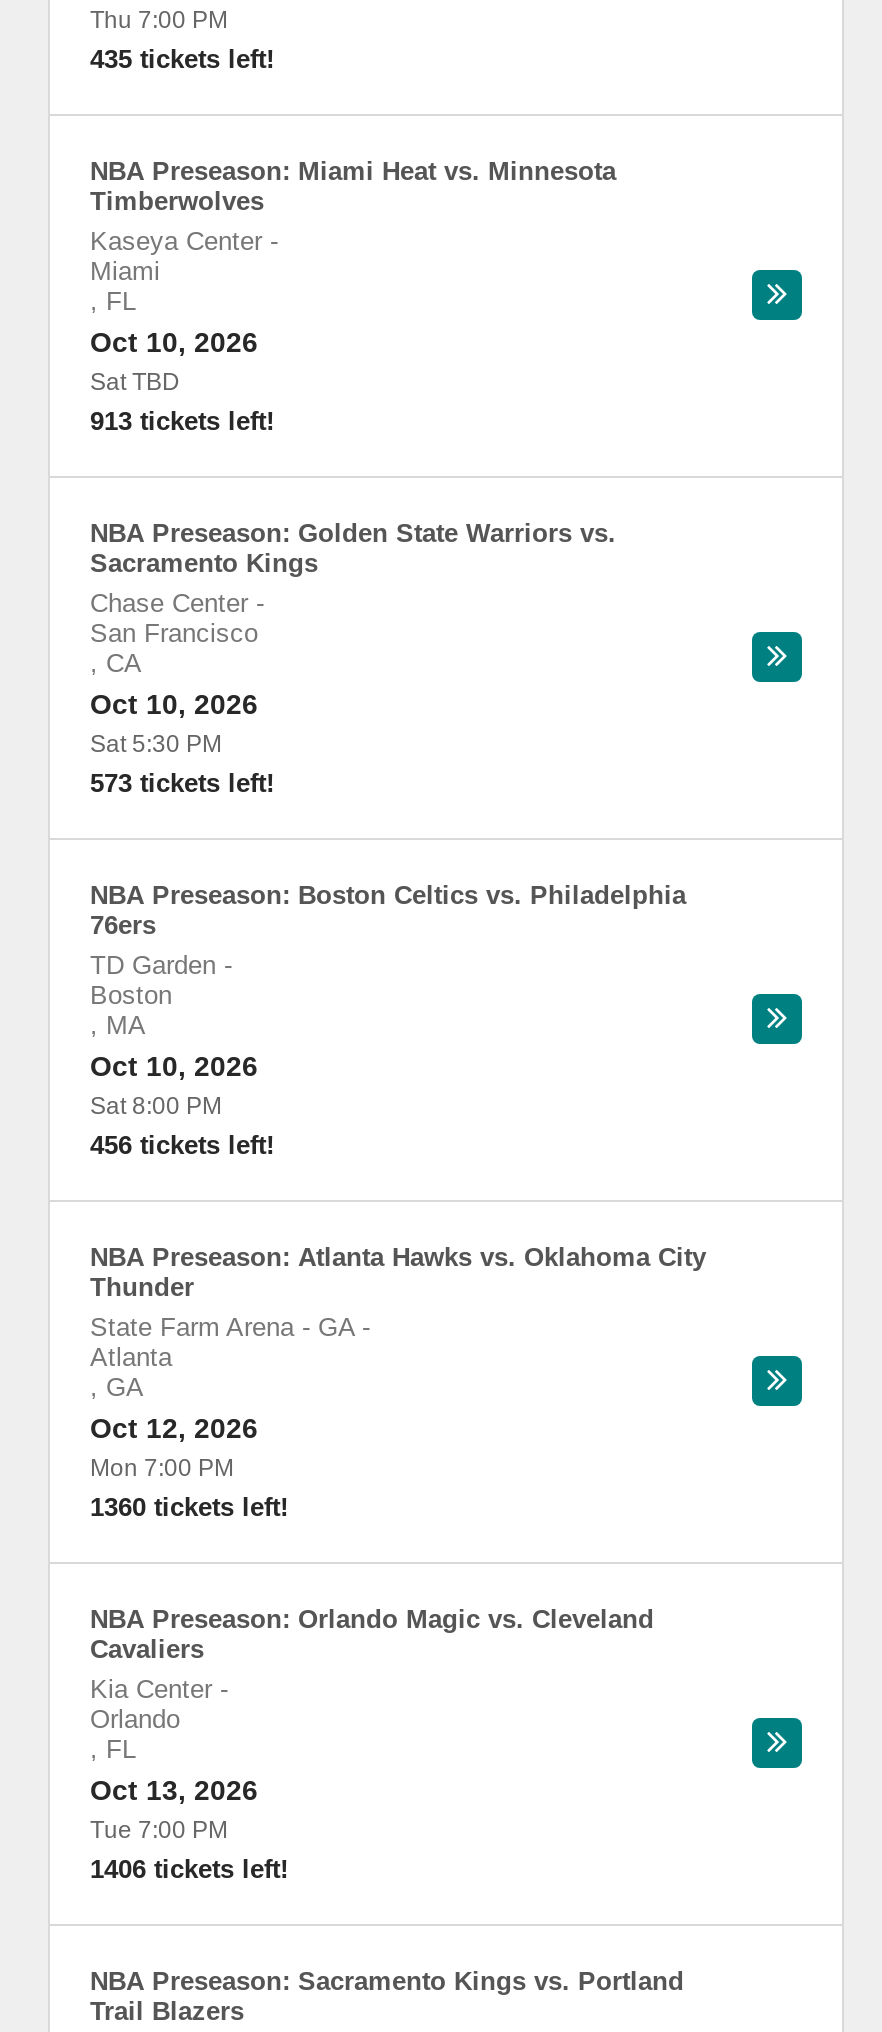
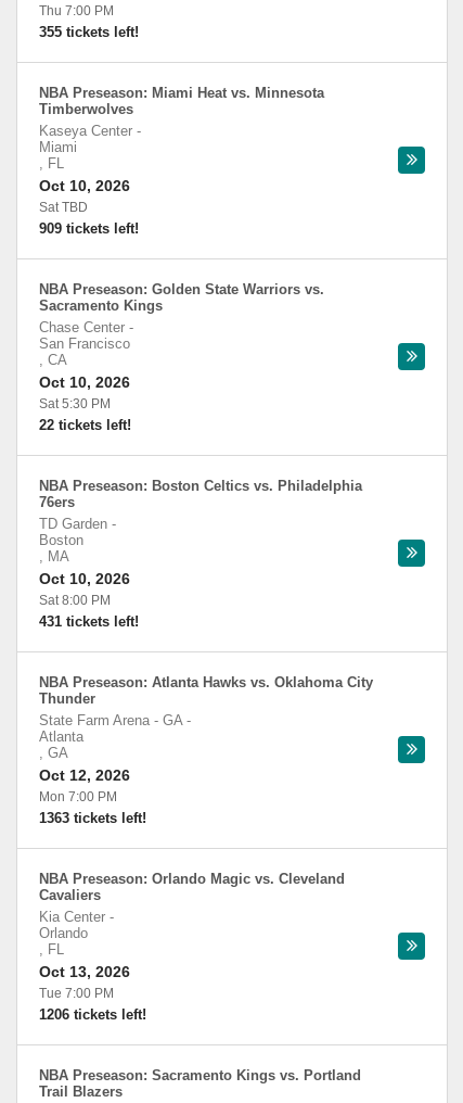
- 435 tickets left!
+ 355 tickets left!

- 913 tickets left!
+ 909 tickets left!

- 573 tickets left!
+ 22 tickets left!

- 456 tickets left!
+ 431 tickets left!

- 1360 tickets left!
+ 1363 tickets left!

- 1406 tickets left!
+ 1206 tickets left!
